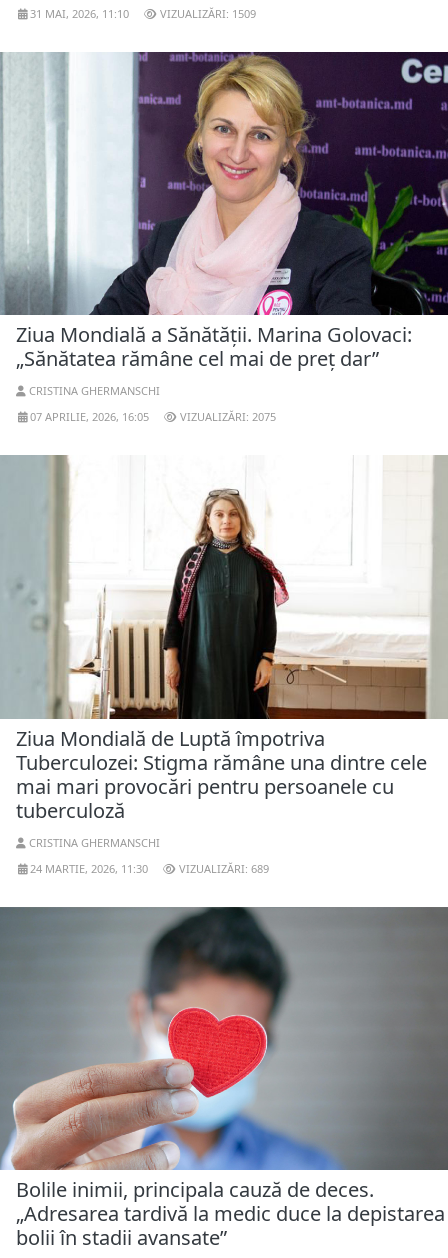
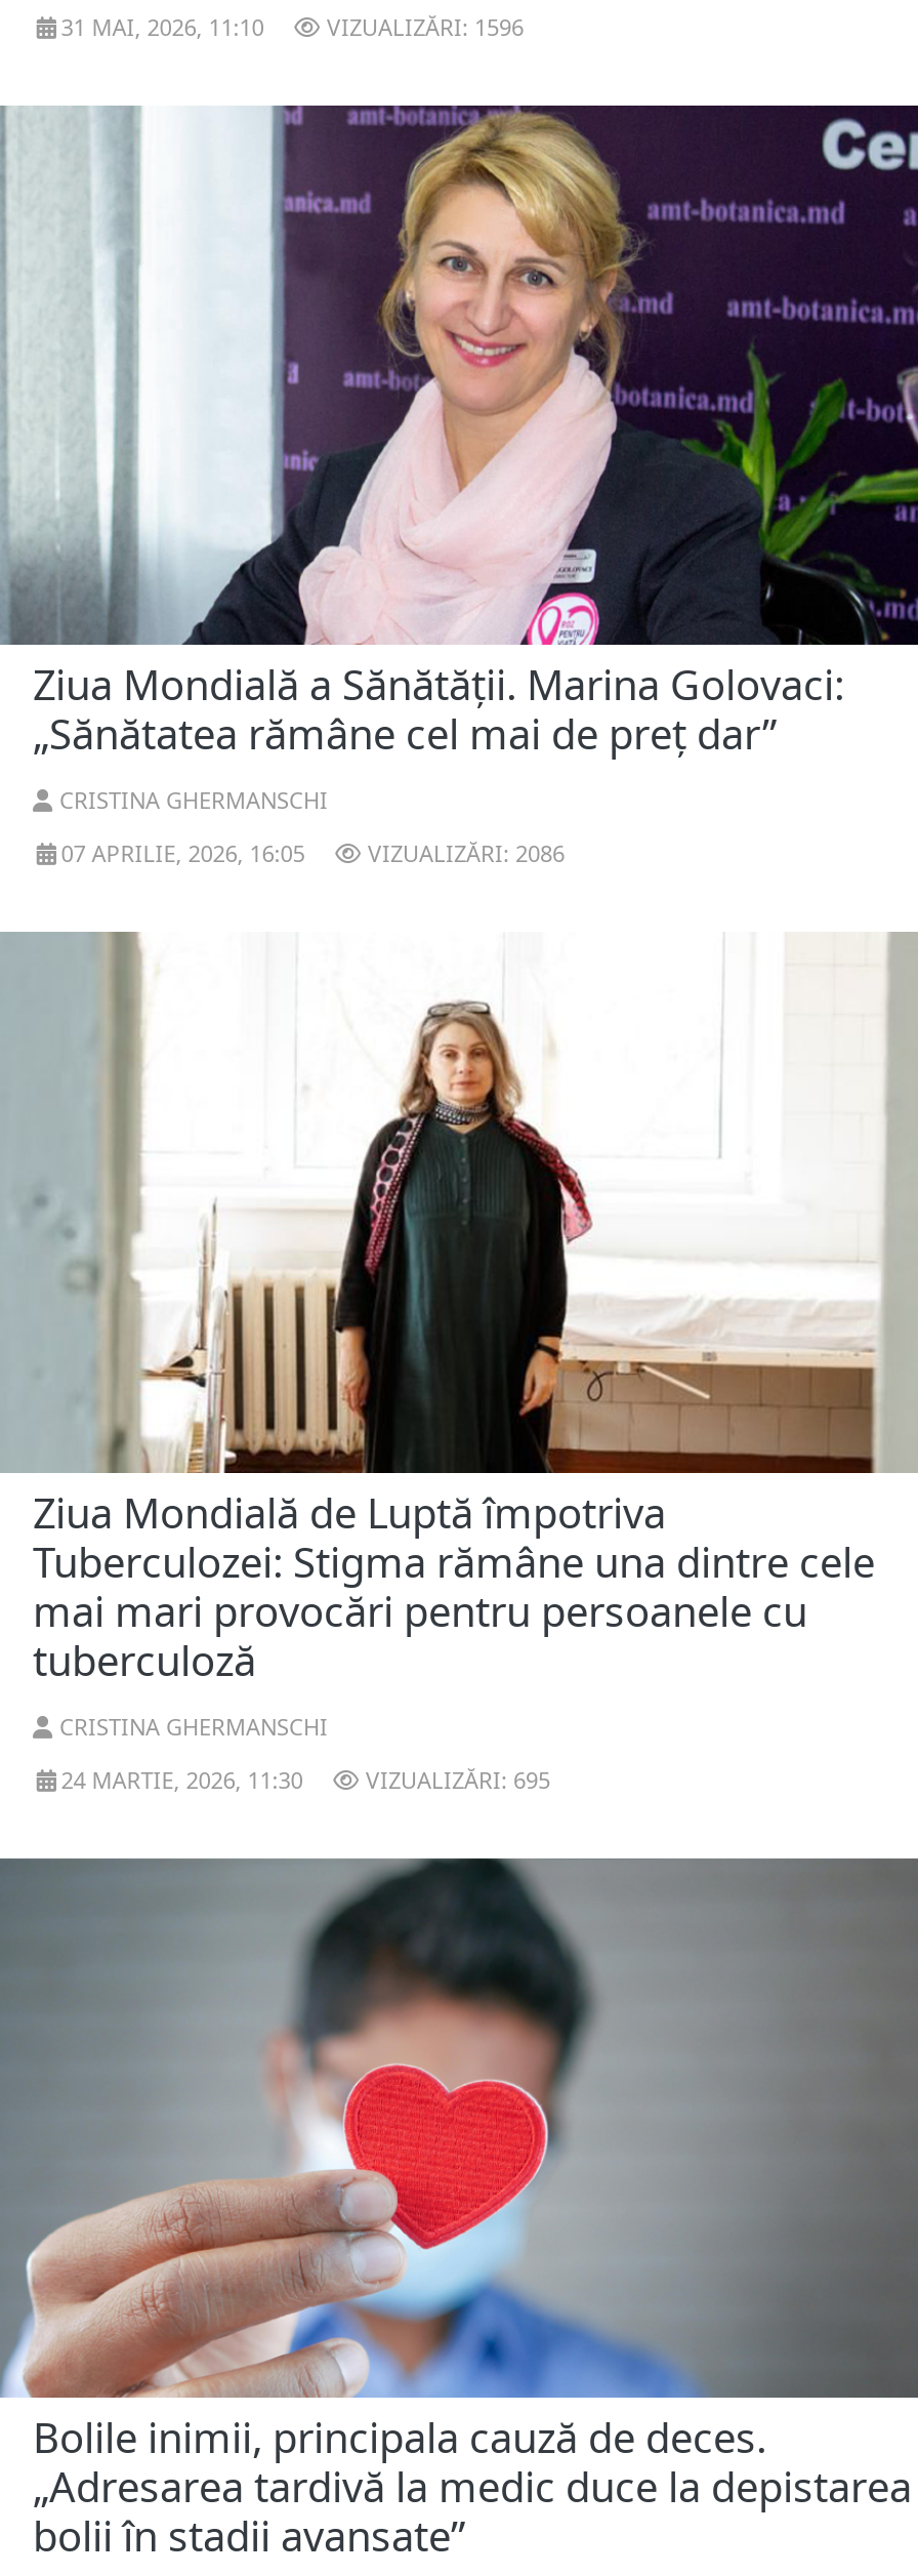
- 31 MAI, 2026, 11:10 VIZUALIZĂRI: 1509
+ 31 MAI, 2026, 11:10 VIZUALIZĂRI: 1596

- 07 APRILIE, 2026, 16:05 VIZUALIZĂRI: 2075
+ 07 APRILIE, 2026, 16:05 VIZUALIZĂRI: 2086

- 24 MARTIE, 2026, 11:30 VIZUALIZĂRI: 689
+ 24 MARTIE, 2026, 11:30 VIZUALIZĂRI: 695
